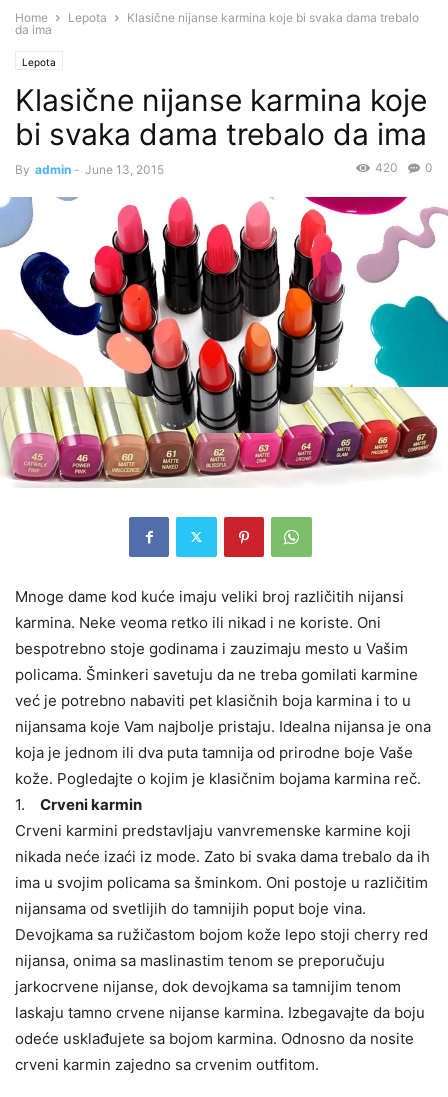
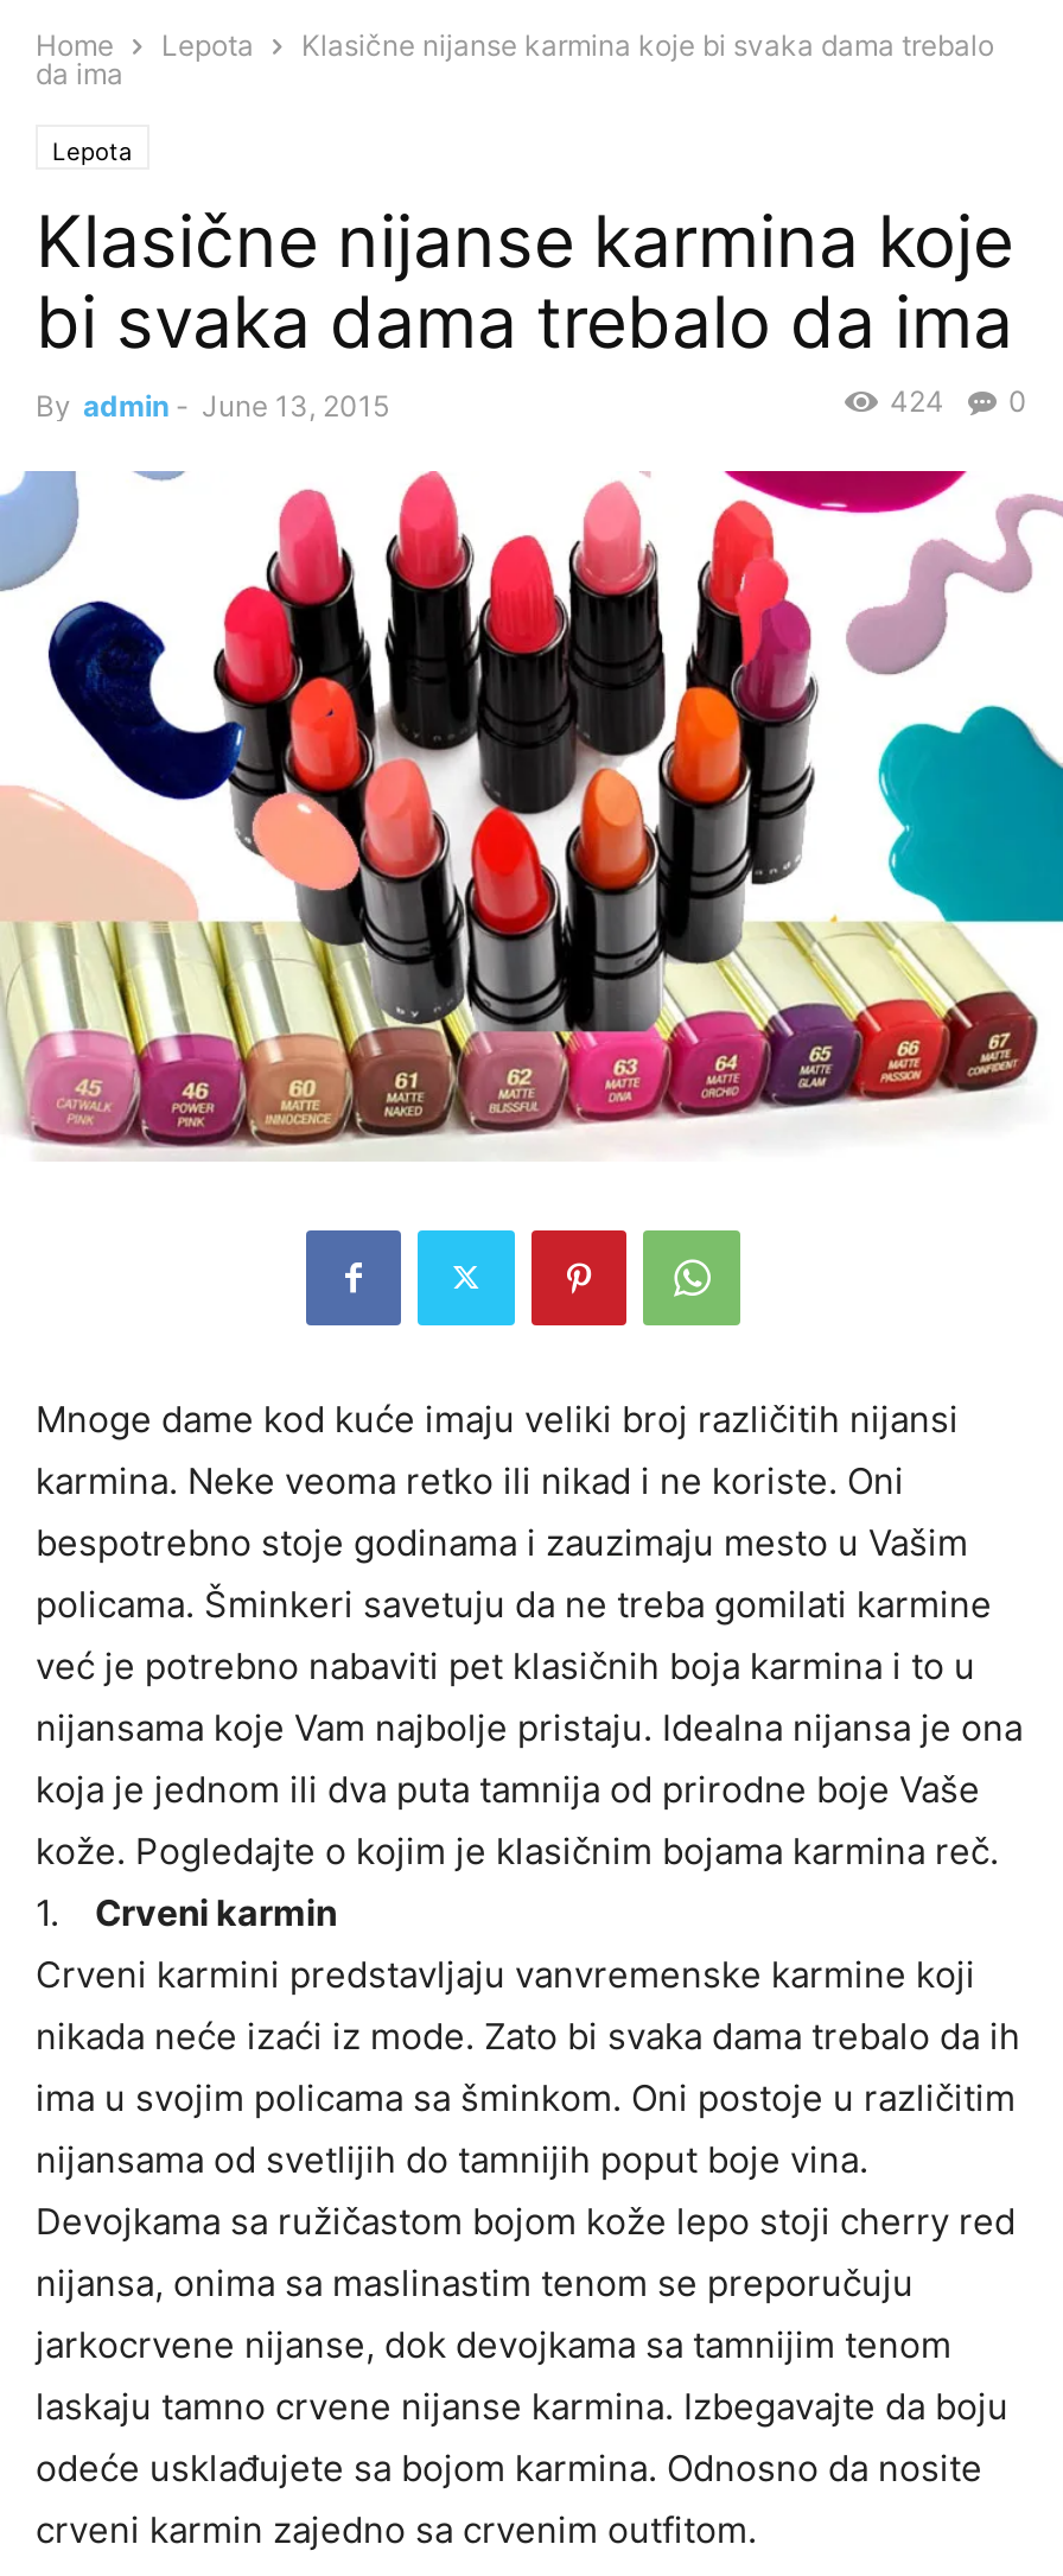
- 420 0
+ 424 0
